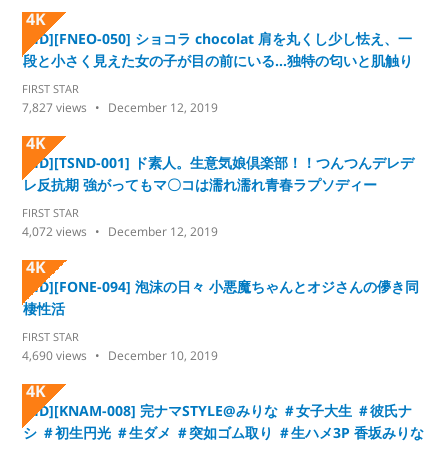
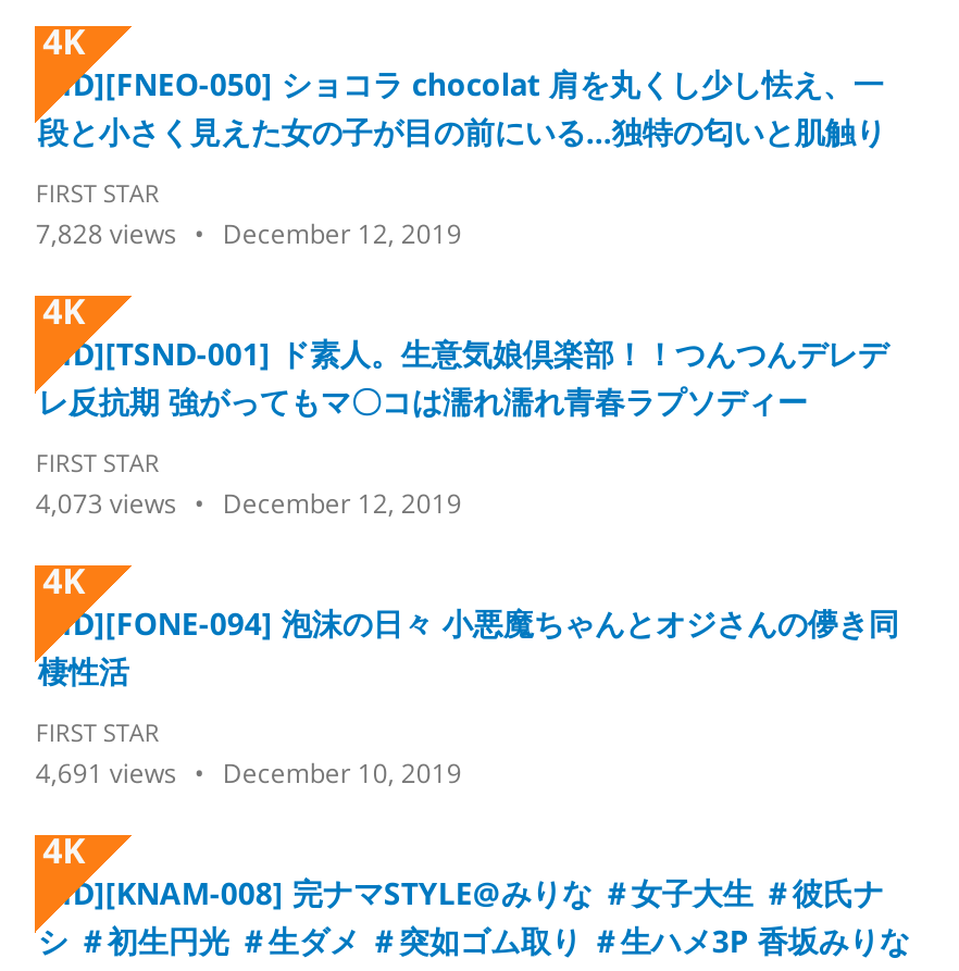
- 7,827 views December 12, 2019
+ 7,828 views December 12, 2019

- 4,072 views December 12, 2019
+ 4,073 views December 12, 2019

- 4,690 views December 10, 2019
+ 4,691 views December 10, 2019
